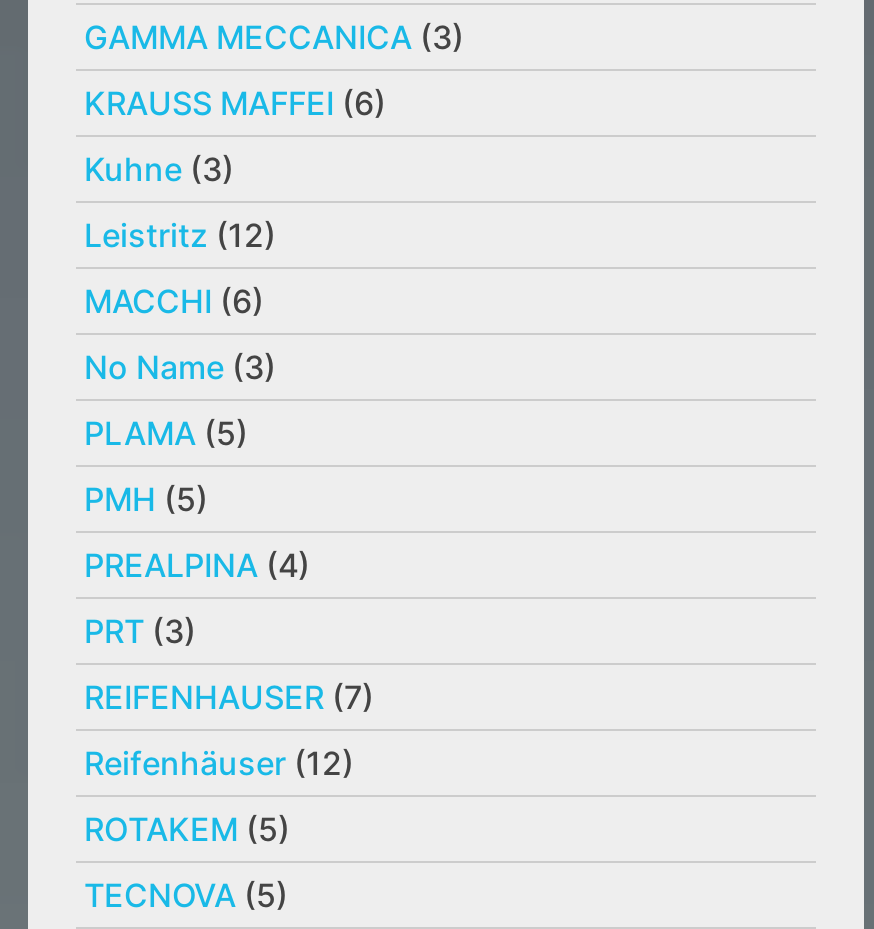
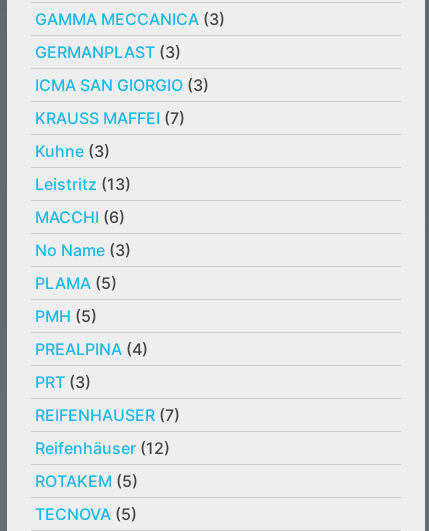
- KRAUSS MAFFEI (6)
+ GERMANPLAST (3)
+ ICMA SAN GIORGIO (3)
+ KRAUSS MAFFEI (7)

- Leistritz (12)
+ Leistritz (13)
